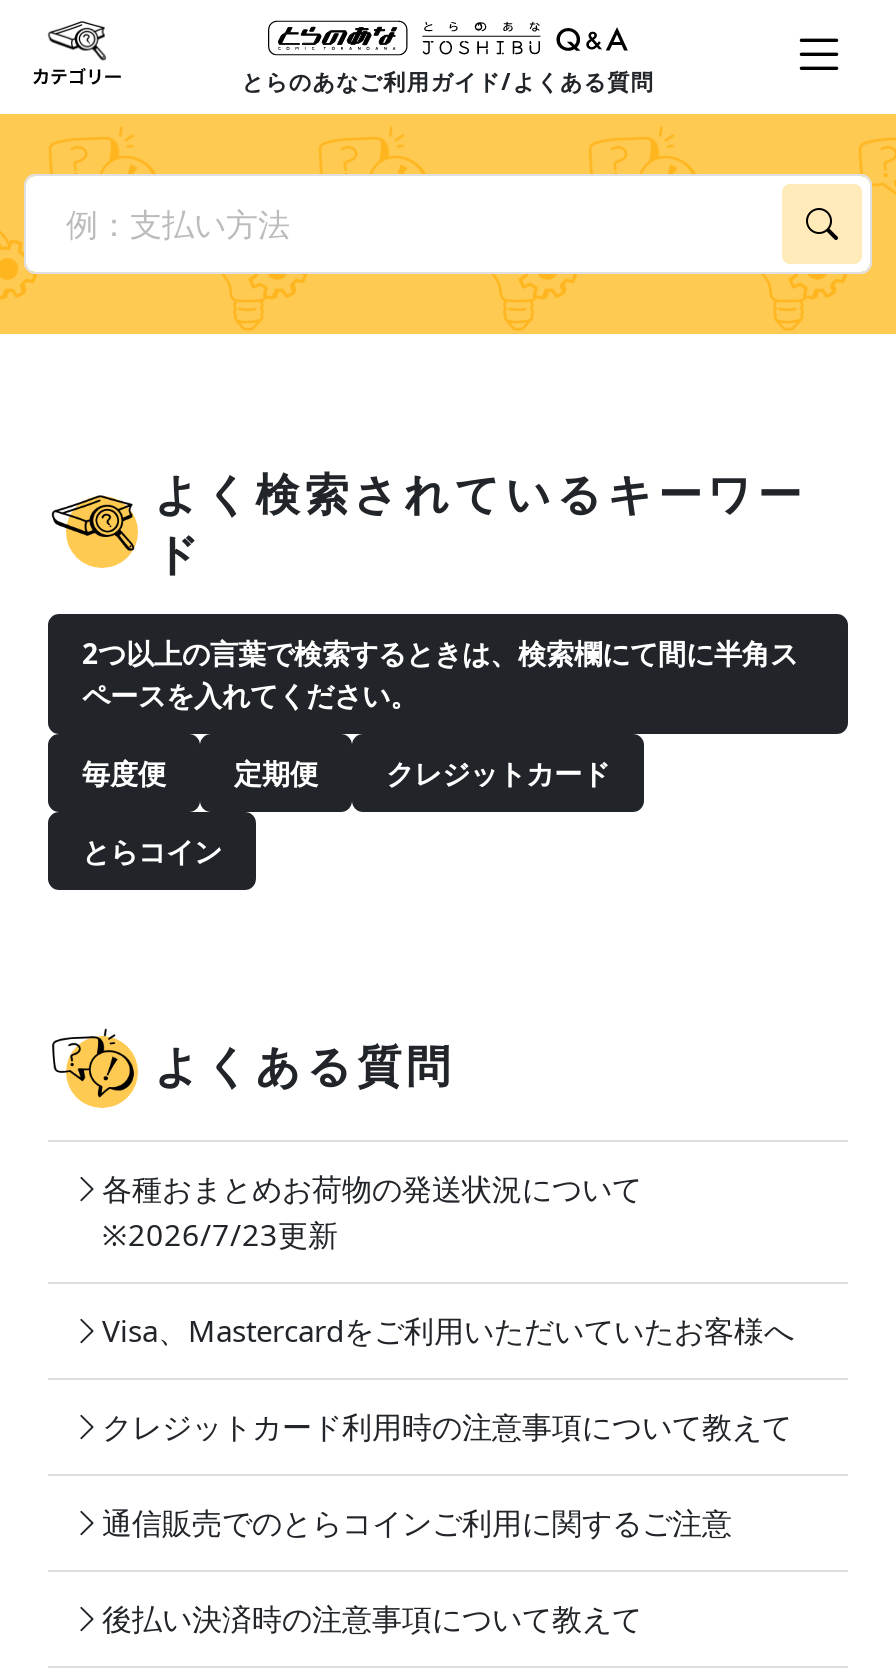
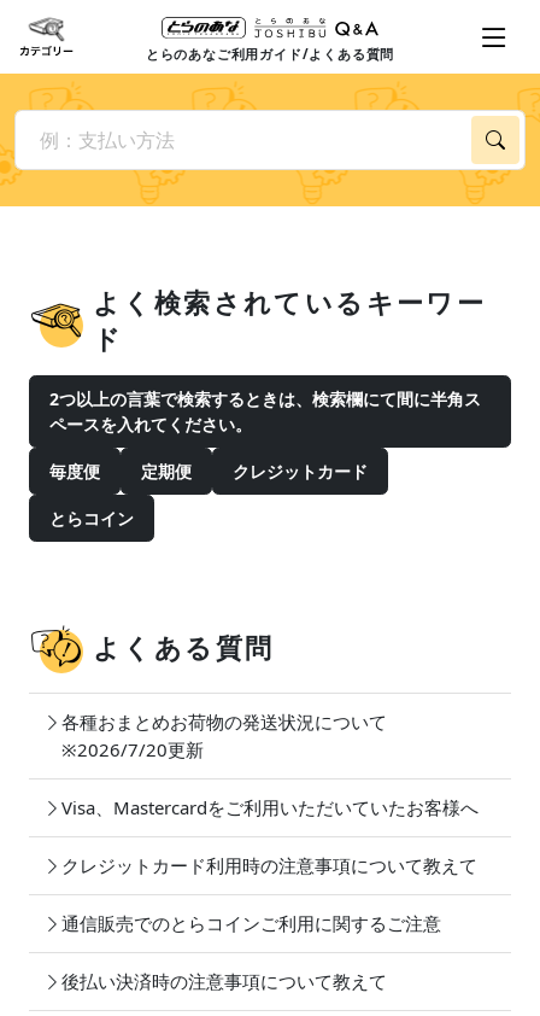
- ※2026/7/23更新
+ ※2026/7/20更新
